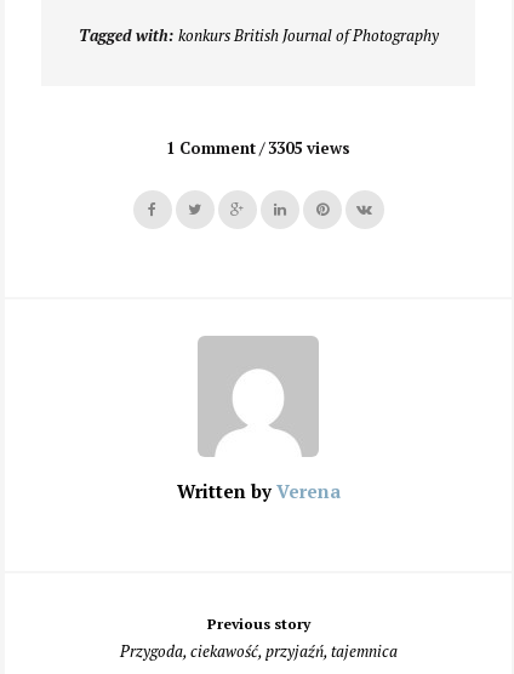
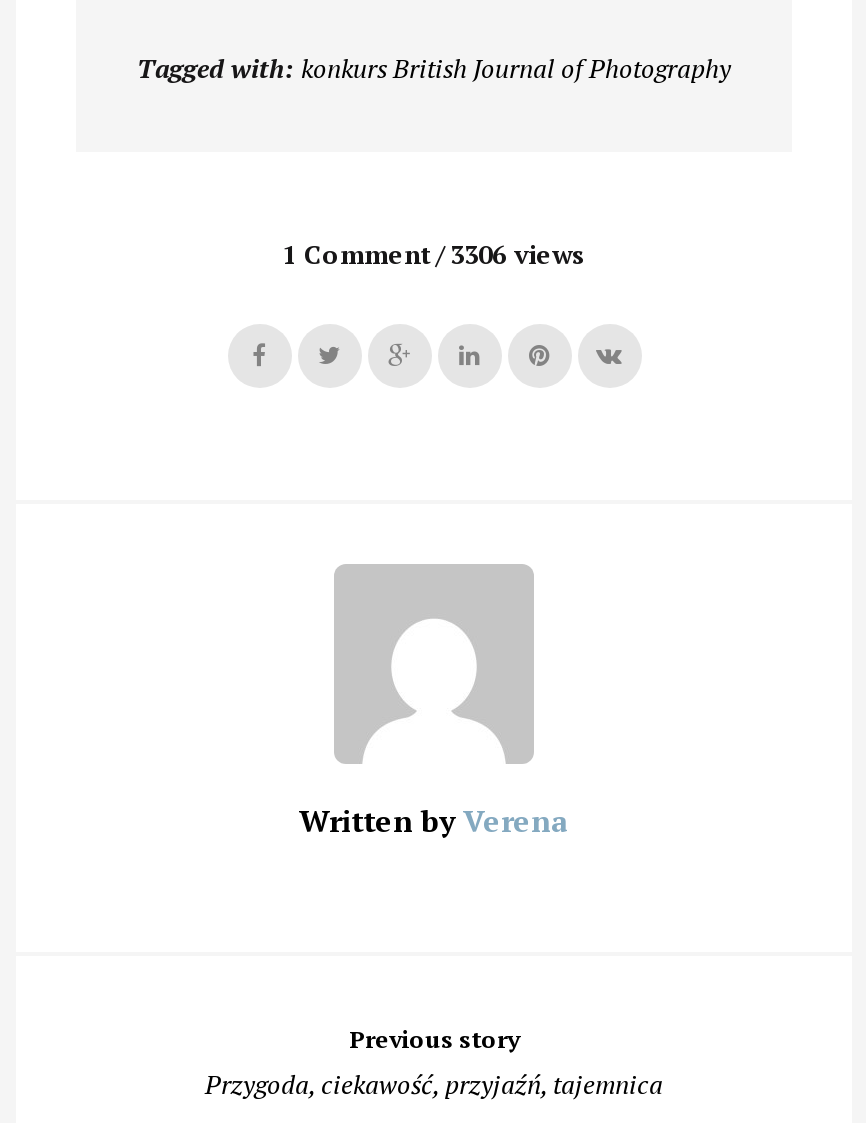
- 1 Comment 3305 views
+ 1 Comment 3306 views
